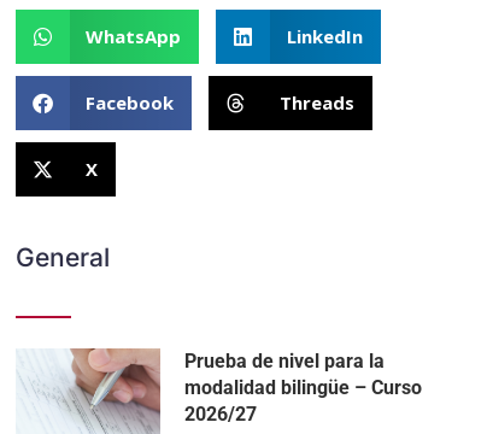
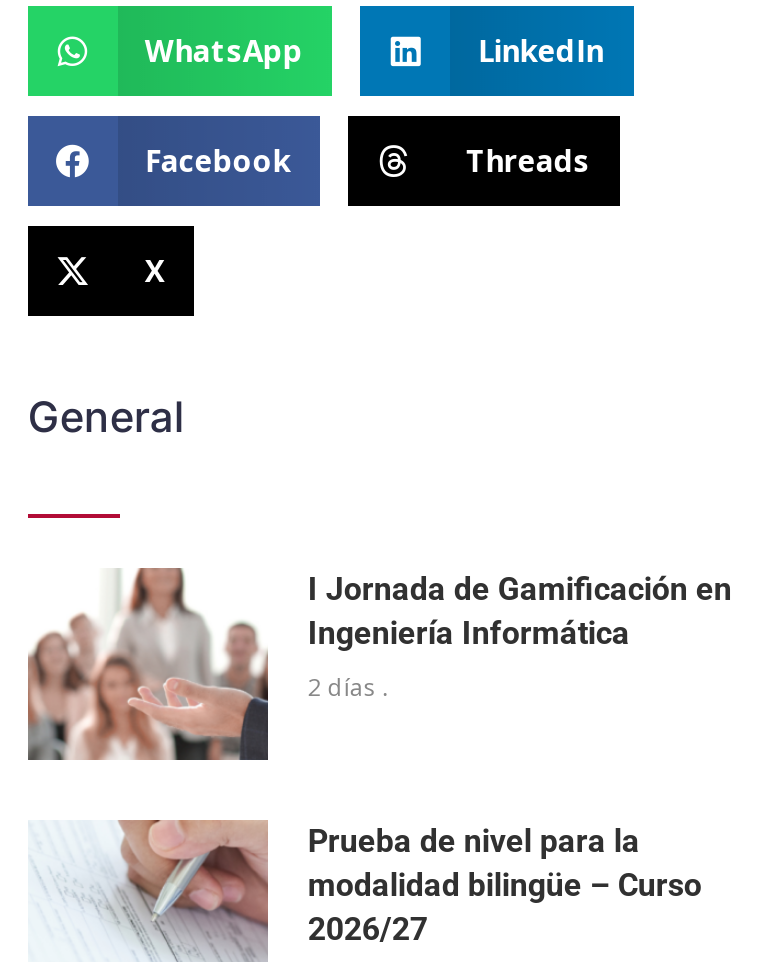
+ [image]
+ I Jornada de Gamificación en
+ Ingeniería Informática
+ 2 días .
